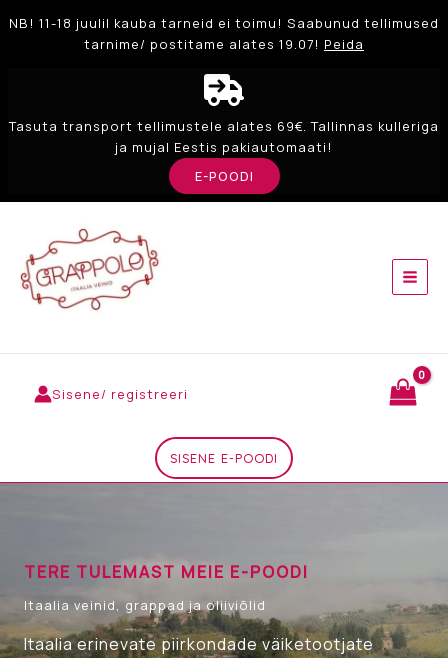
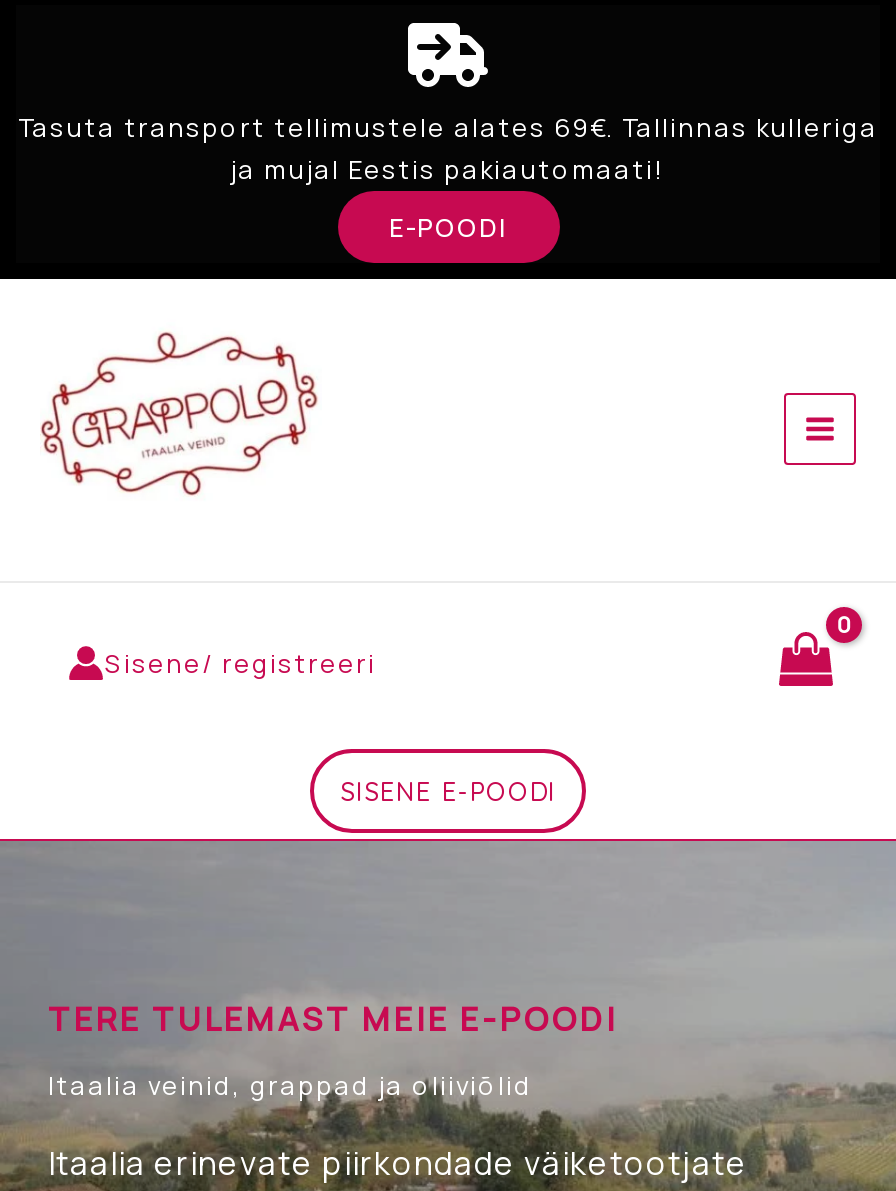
- NB! 11-18 juulil kauba tarneid ei toimu! Saabunud tellimused
- tarnime/ postitame alates 19.07! Peida
